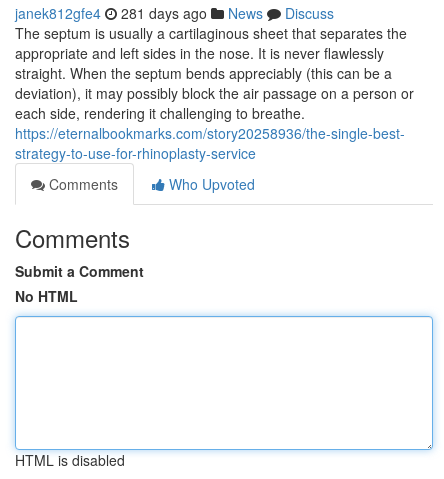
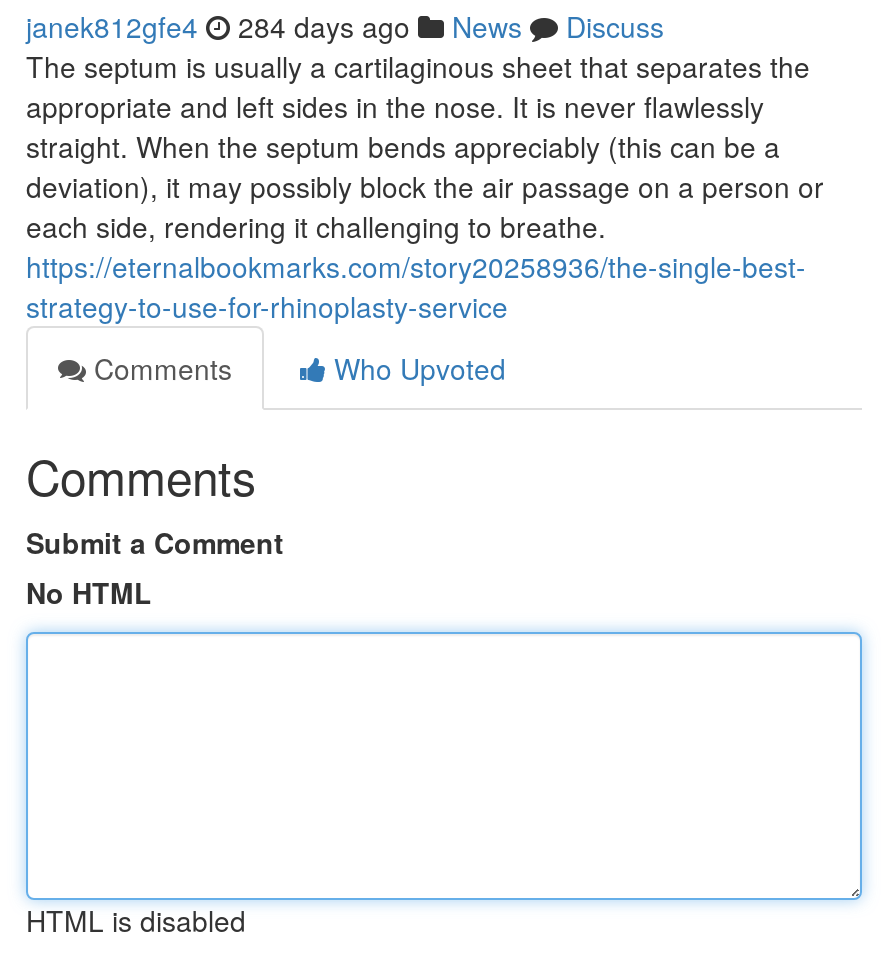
- janek812gfe4 281 days ago News Discuss
+ janek812gfe4 284 days ago News Discuss
